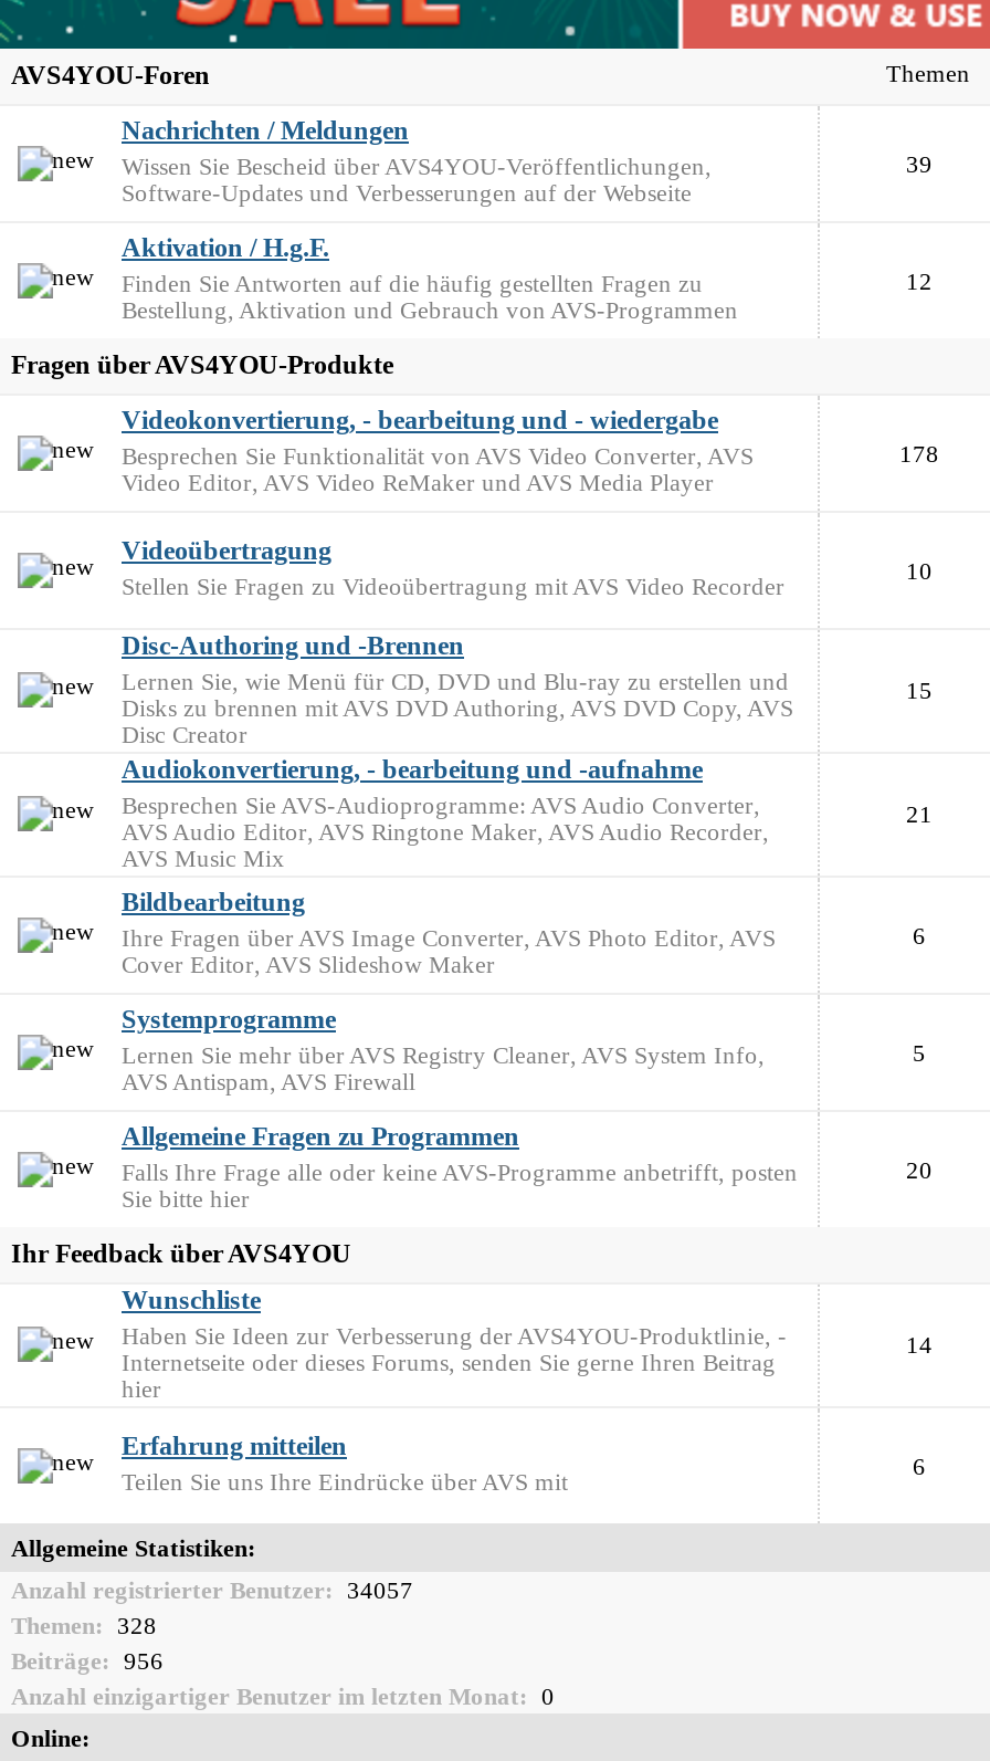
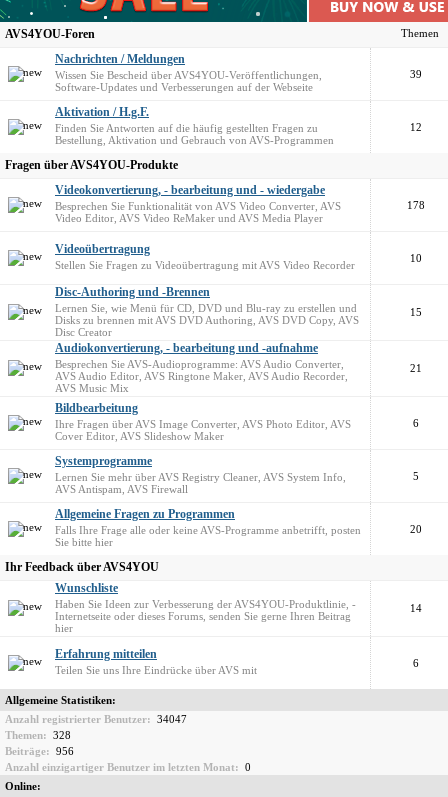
- Anzahl registrierter Benutzer: 34057
+ Anzahl registrierter Benutzer: 34047
